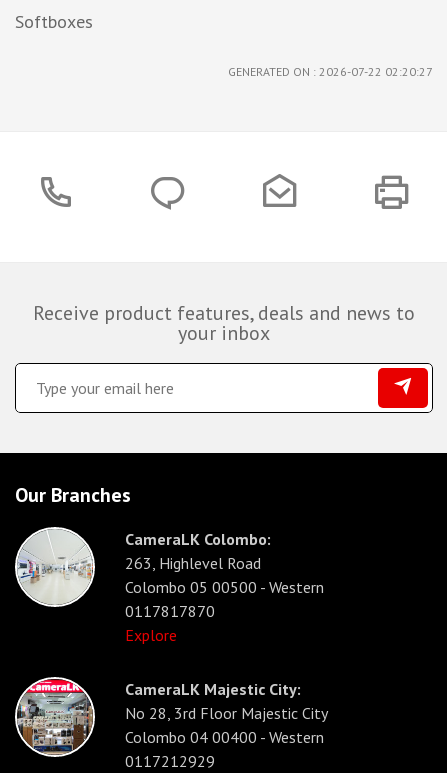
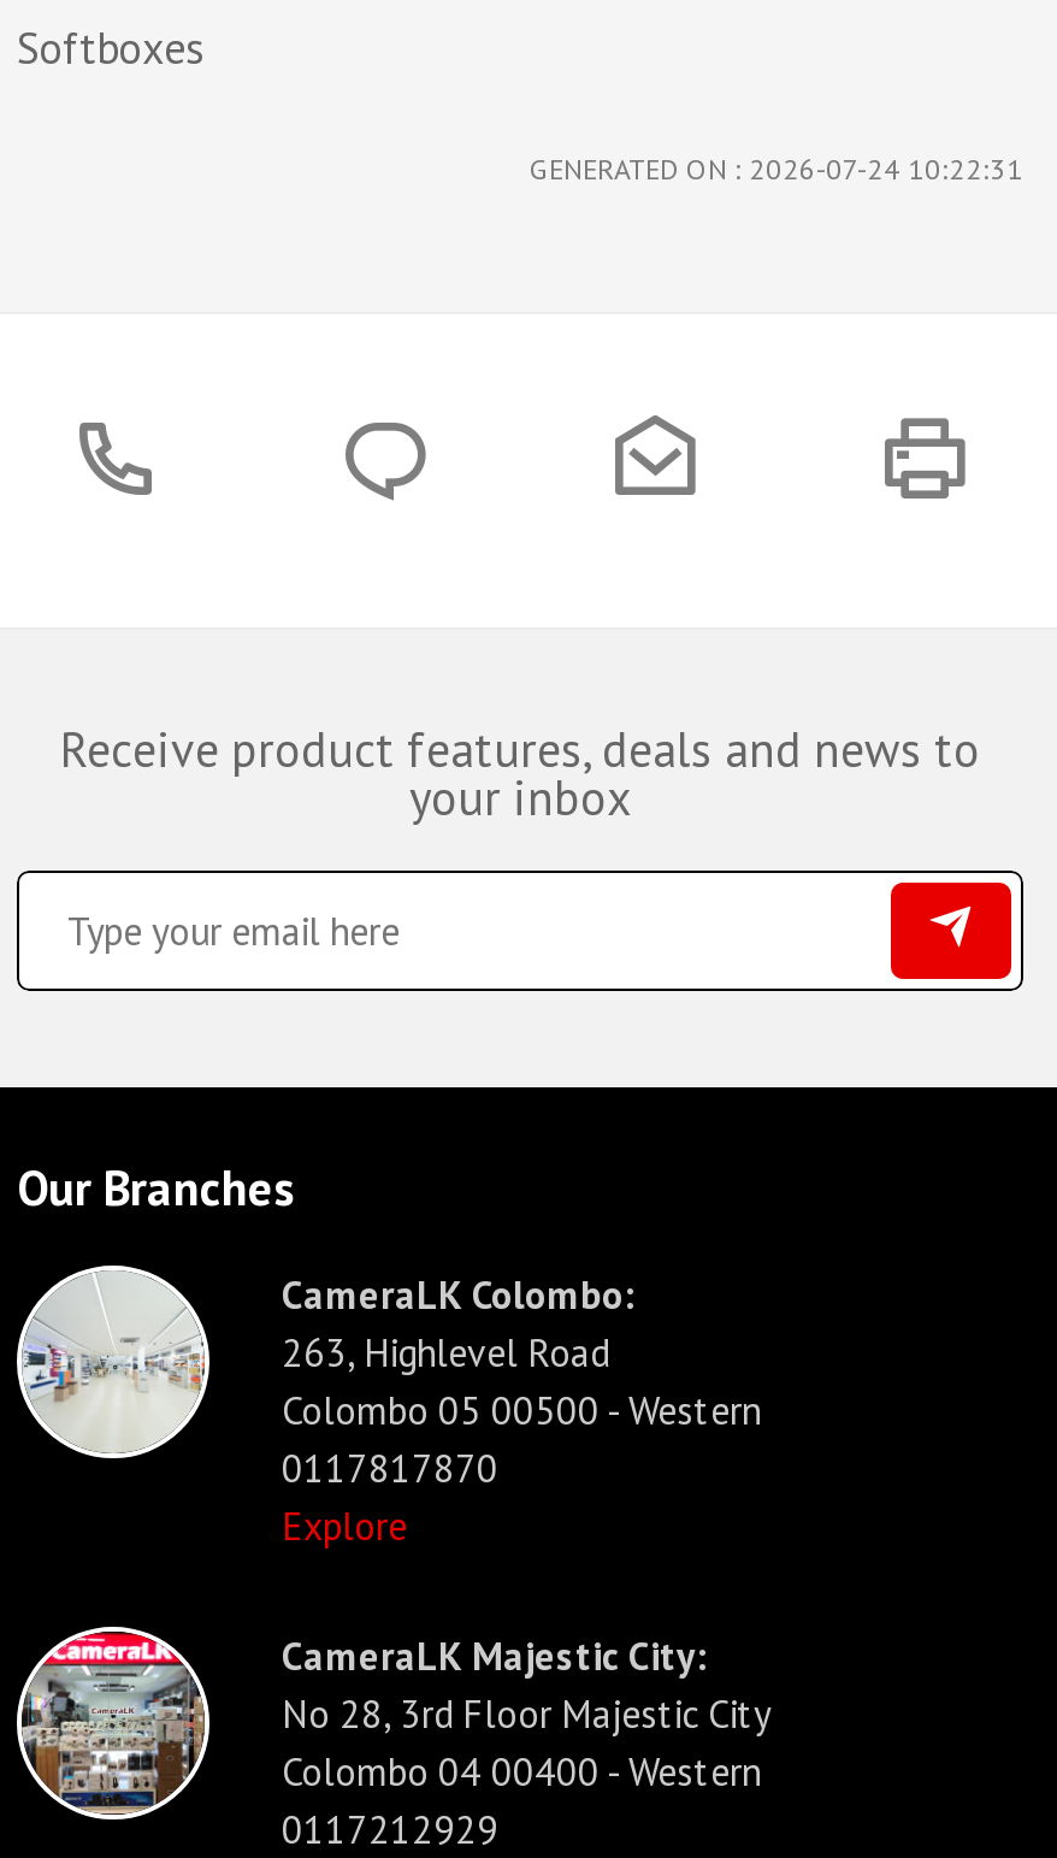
- GENERATED ON : 2026-07-22 02:20:27
+ GENERATED ON : 2026-07-24 10:22:31
